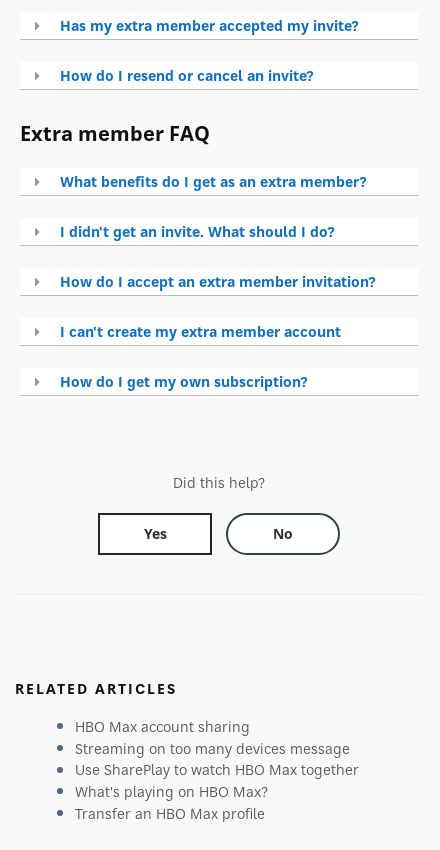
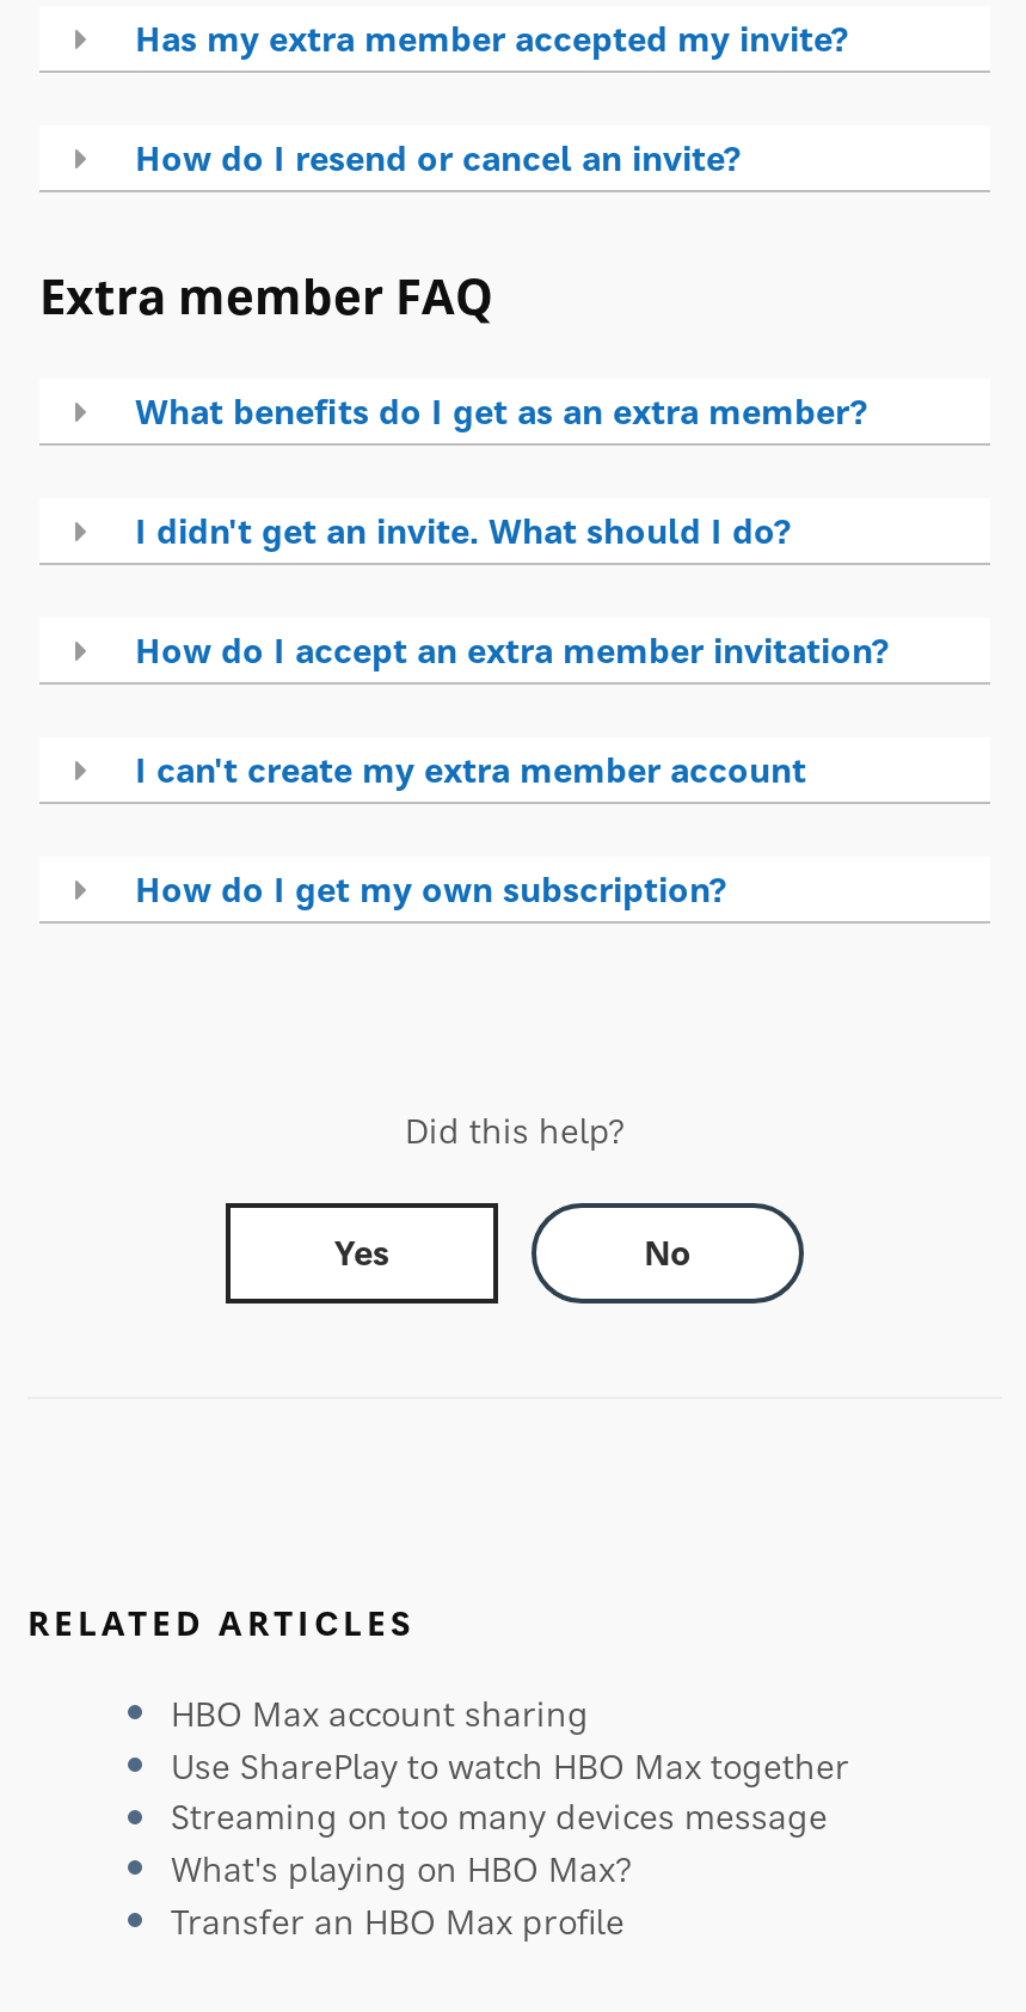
moved down: Streaming on too many devices message

moved up: Use SharePlay to watch HBO Max together
